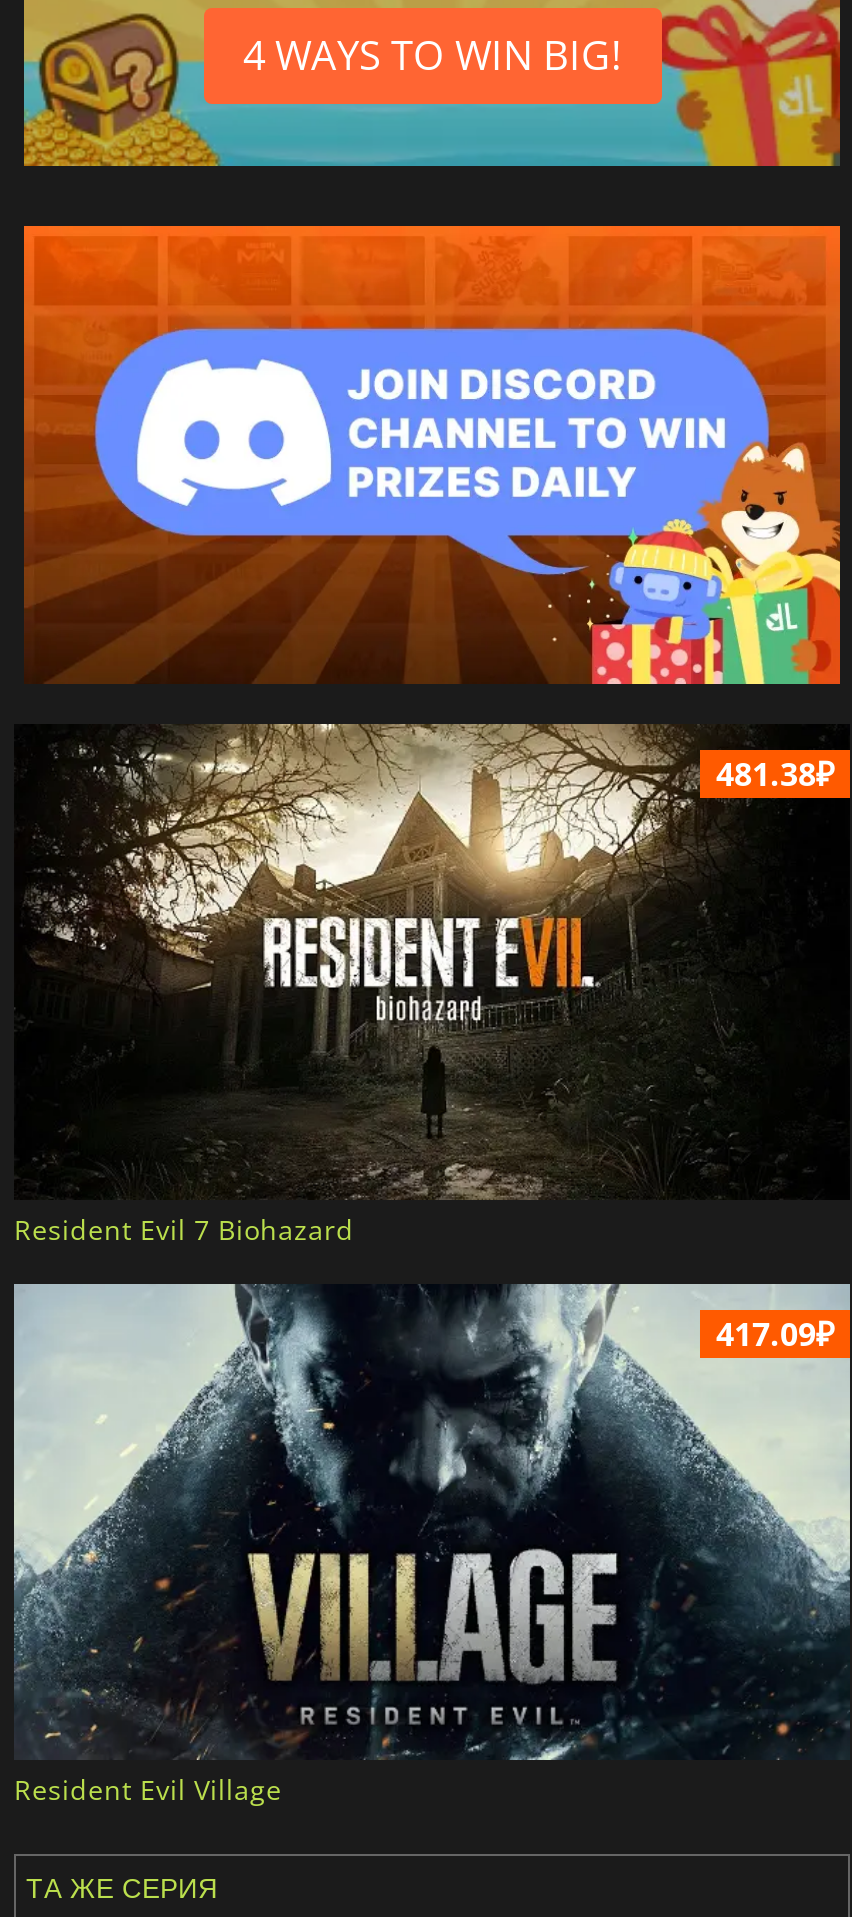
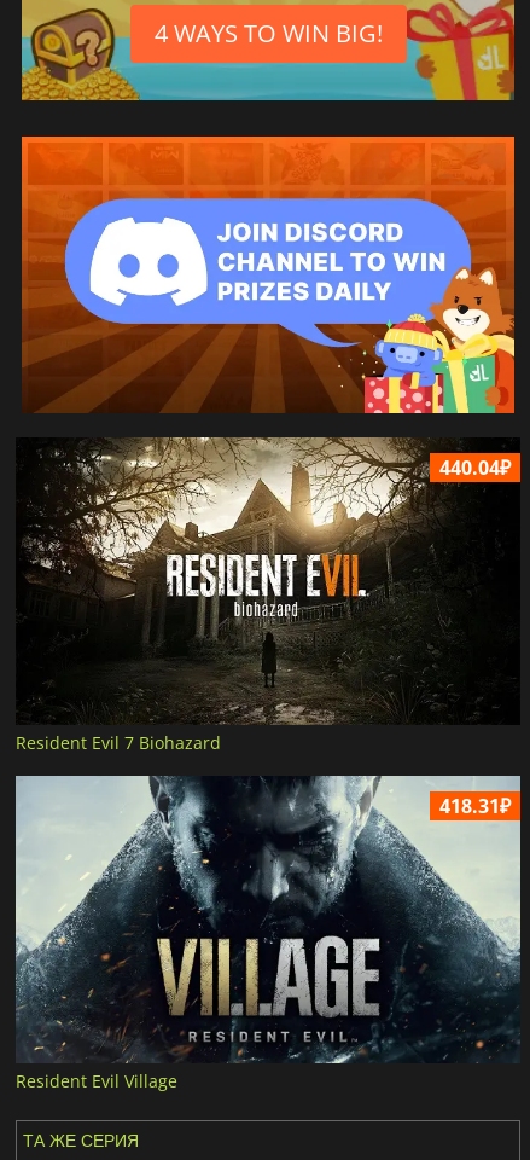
- 481.38₽
+ 440.04₽

- 417.09₽
+ 418.31₽
